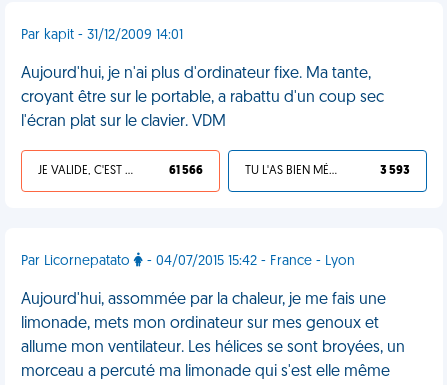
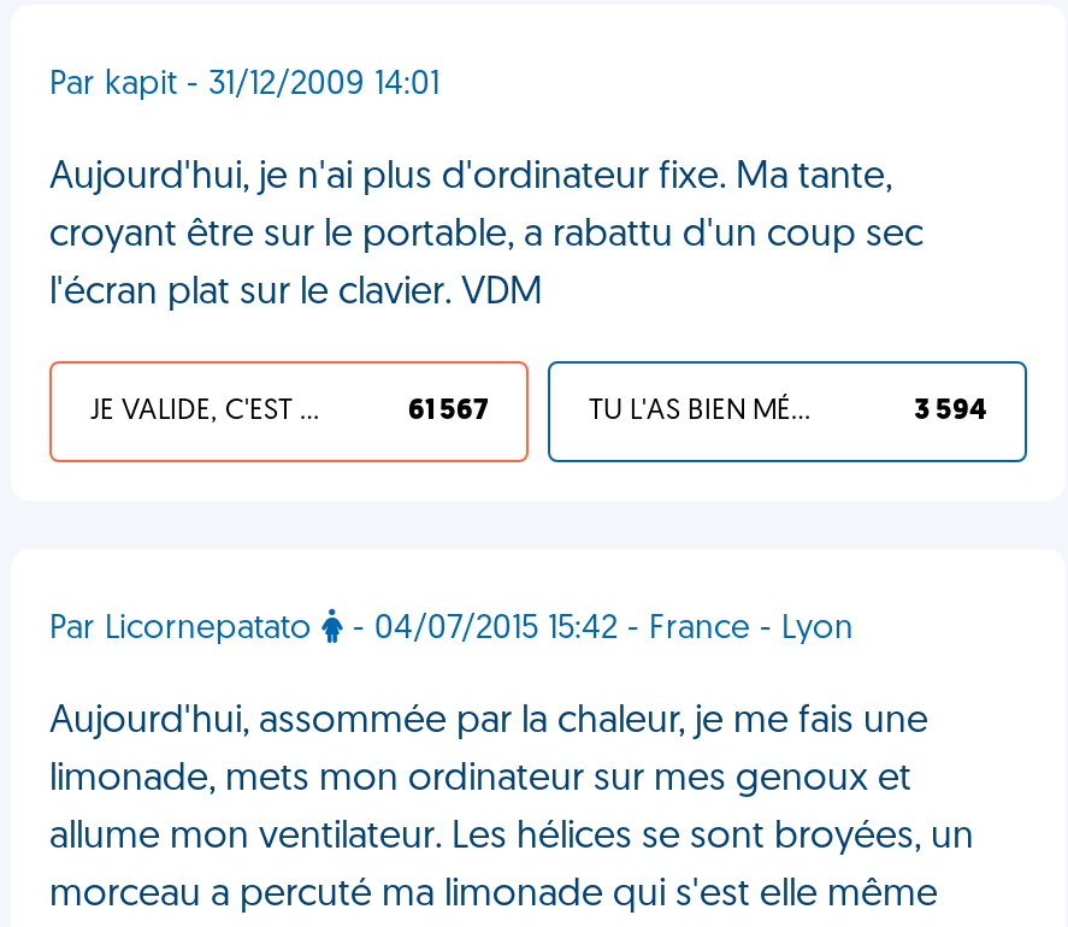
- 61 566
+ 61 567

- 3 593
+ 3 594
